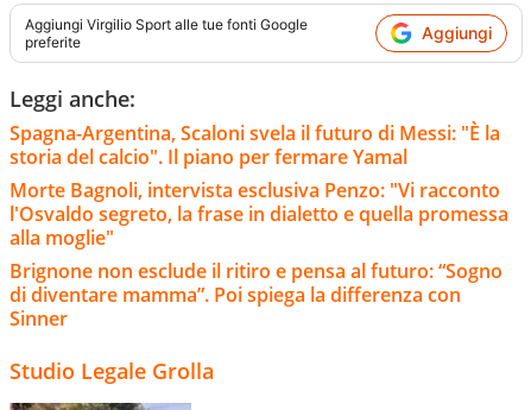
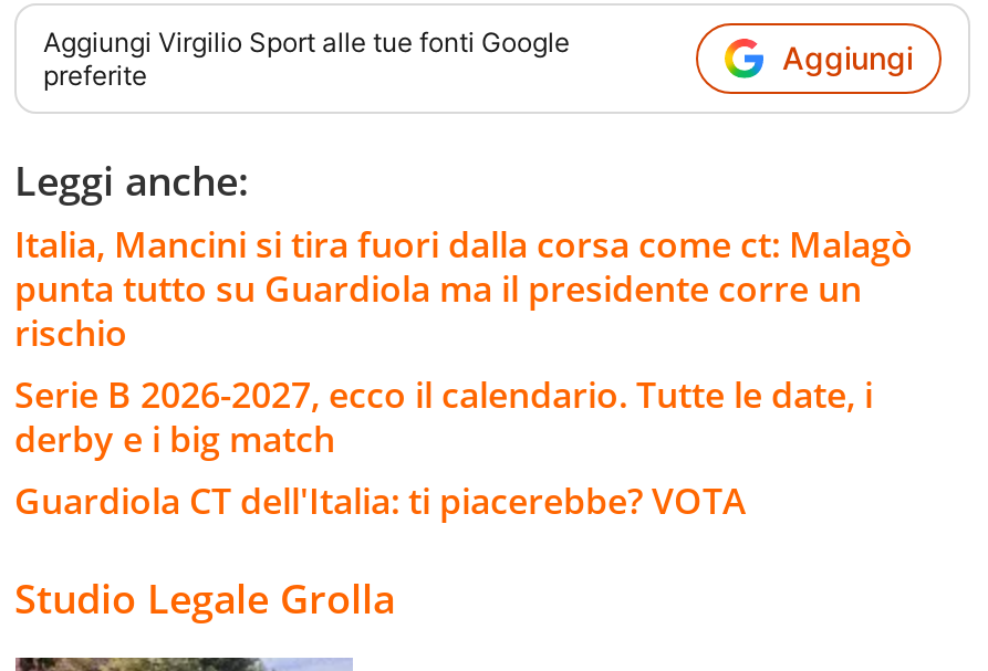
- Spagna-Argentina, Scaloni svela il futuro di Messi: "È la
- storia del calcio". Il piano per fermare Yamal
- Morte Bagnoli, intervista esclusiva Penzo: "Vi racconto
- l'Osvaldo segreto, la frase in dialetto e quella promessa
- alla moglie"
- Brignone non esclude il ritiro e pensa al futuro: “Sogno
- di diventare mamma”. Poi spiega la differenza con
- Sinner
+ Italia, Mancini si tira fuori dalla corsa come ct: Malagò
+ punta tutto su Guardiola ma il presidente corre un
+ rischio
+ Serie B 2026-2027, ecco il calendario. Tutte le date, i
+ derby e i big match
+ Guardiola CT dell'Italia: ti piacerebbe? VOTA
